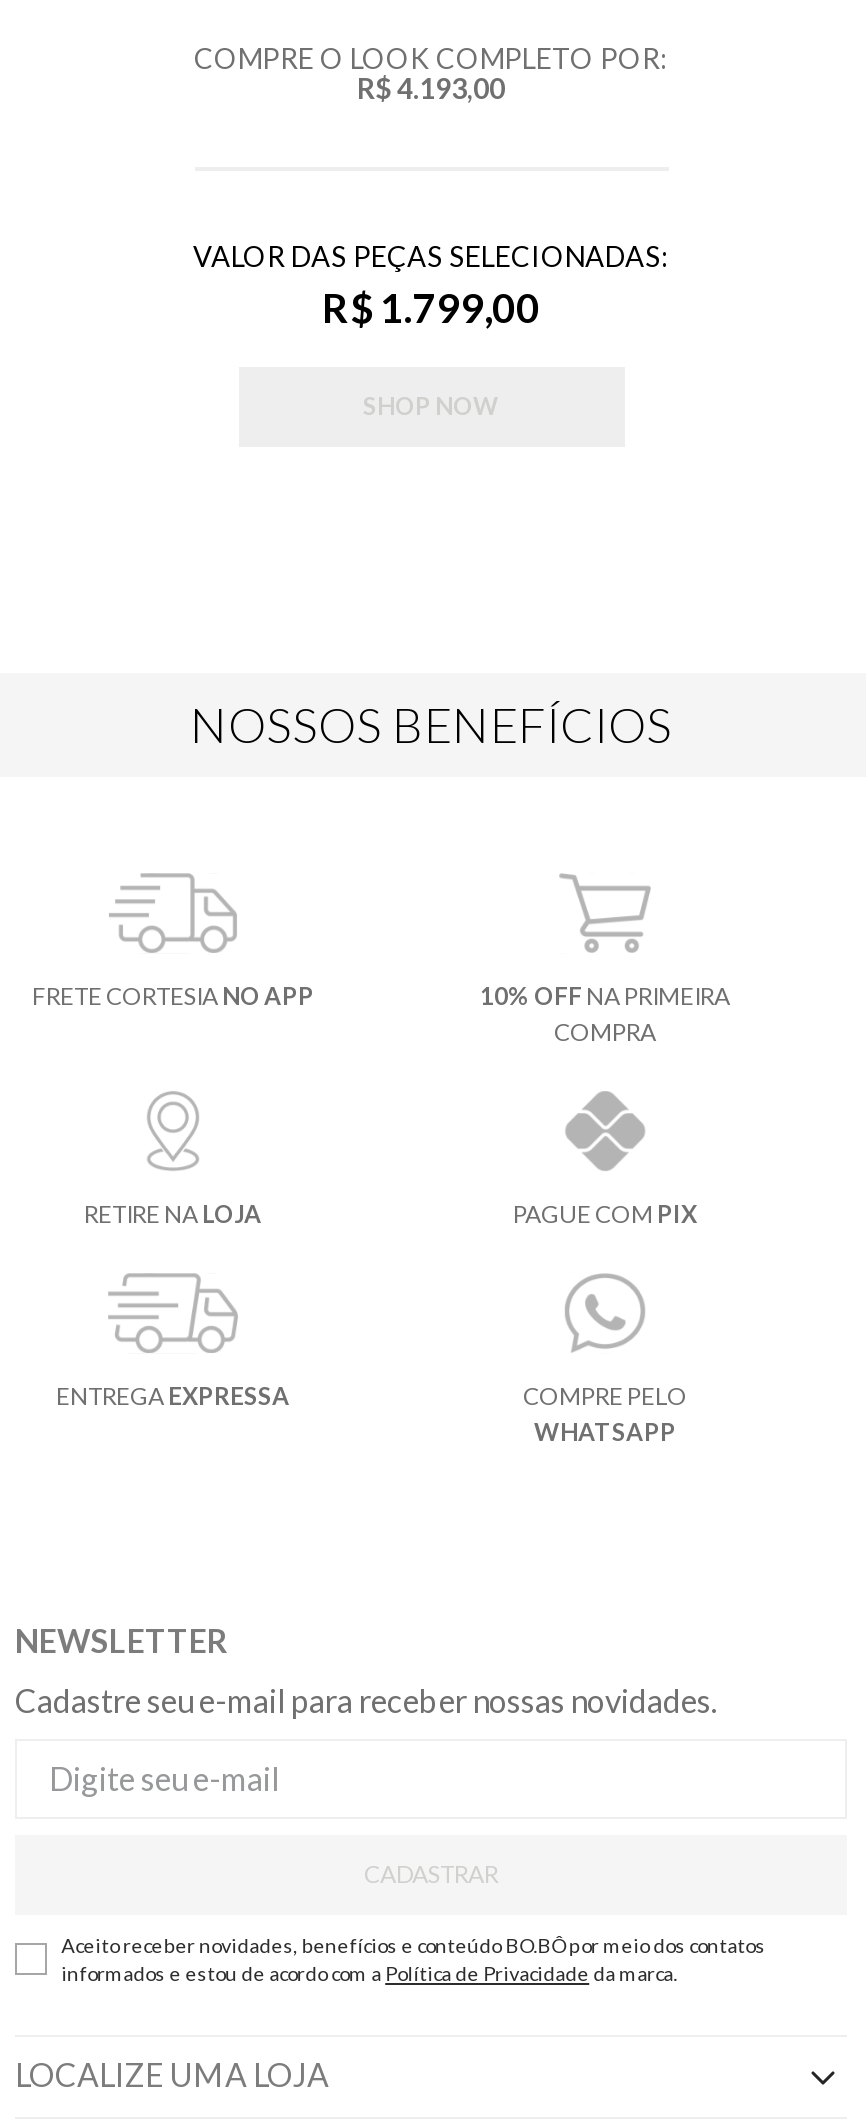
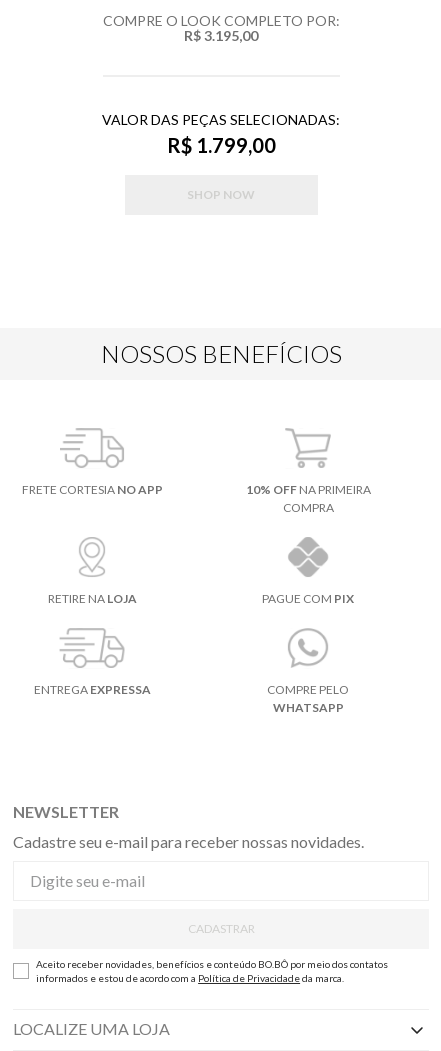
- R$ 4.193,00
+ R$ 3.195,00
